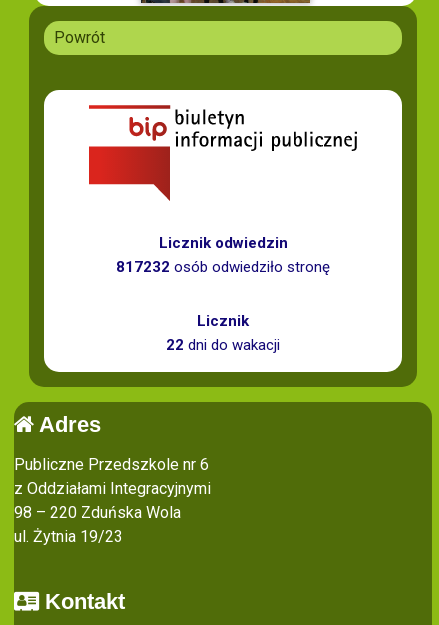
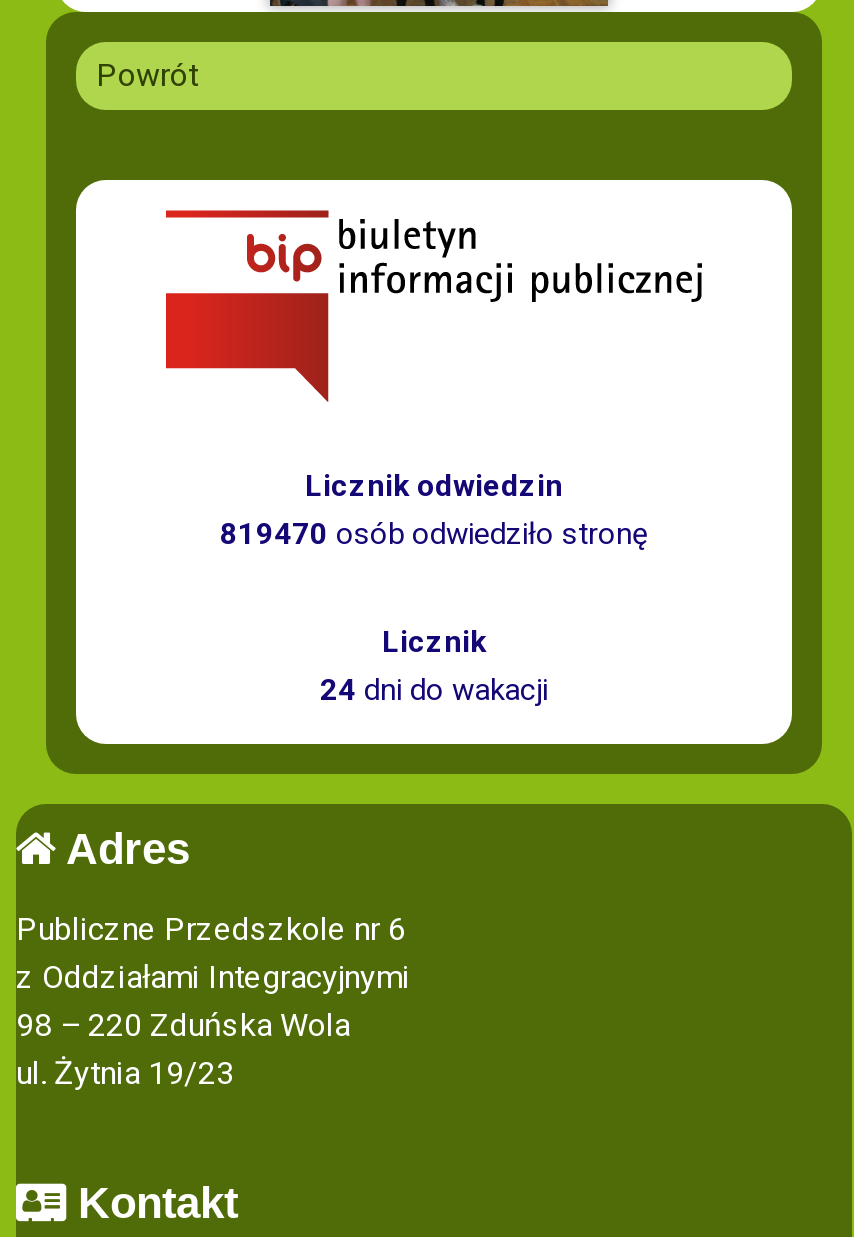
- 817232 osób odwiedziło stronę
+ 819470 osób odwiedziło stronę

- 22 dni do wakacji
+ 24 dni do wakacji
